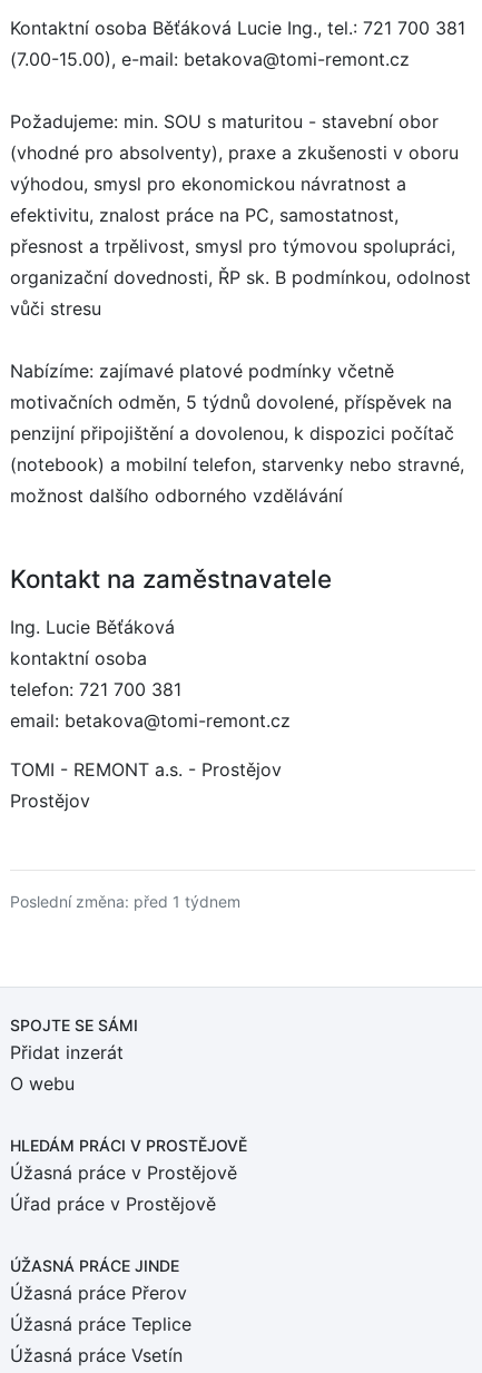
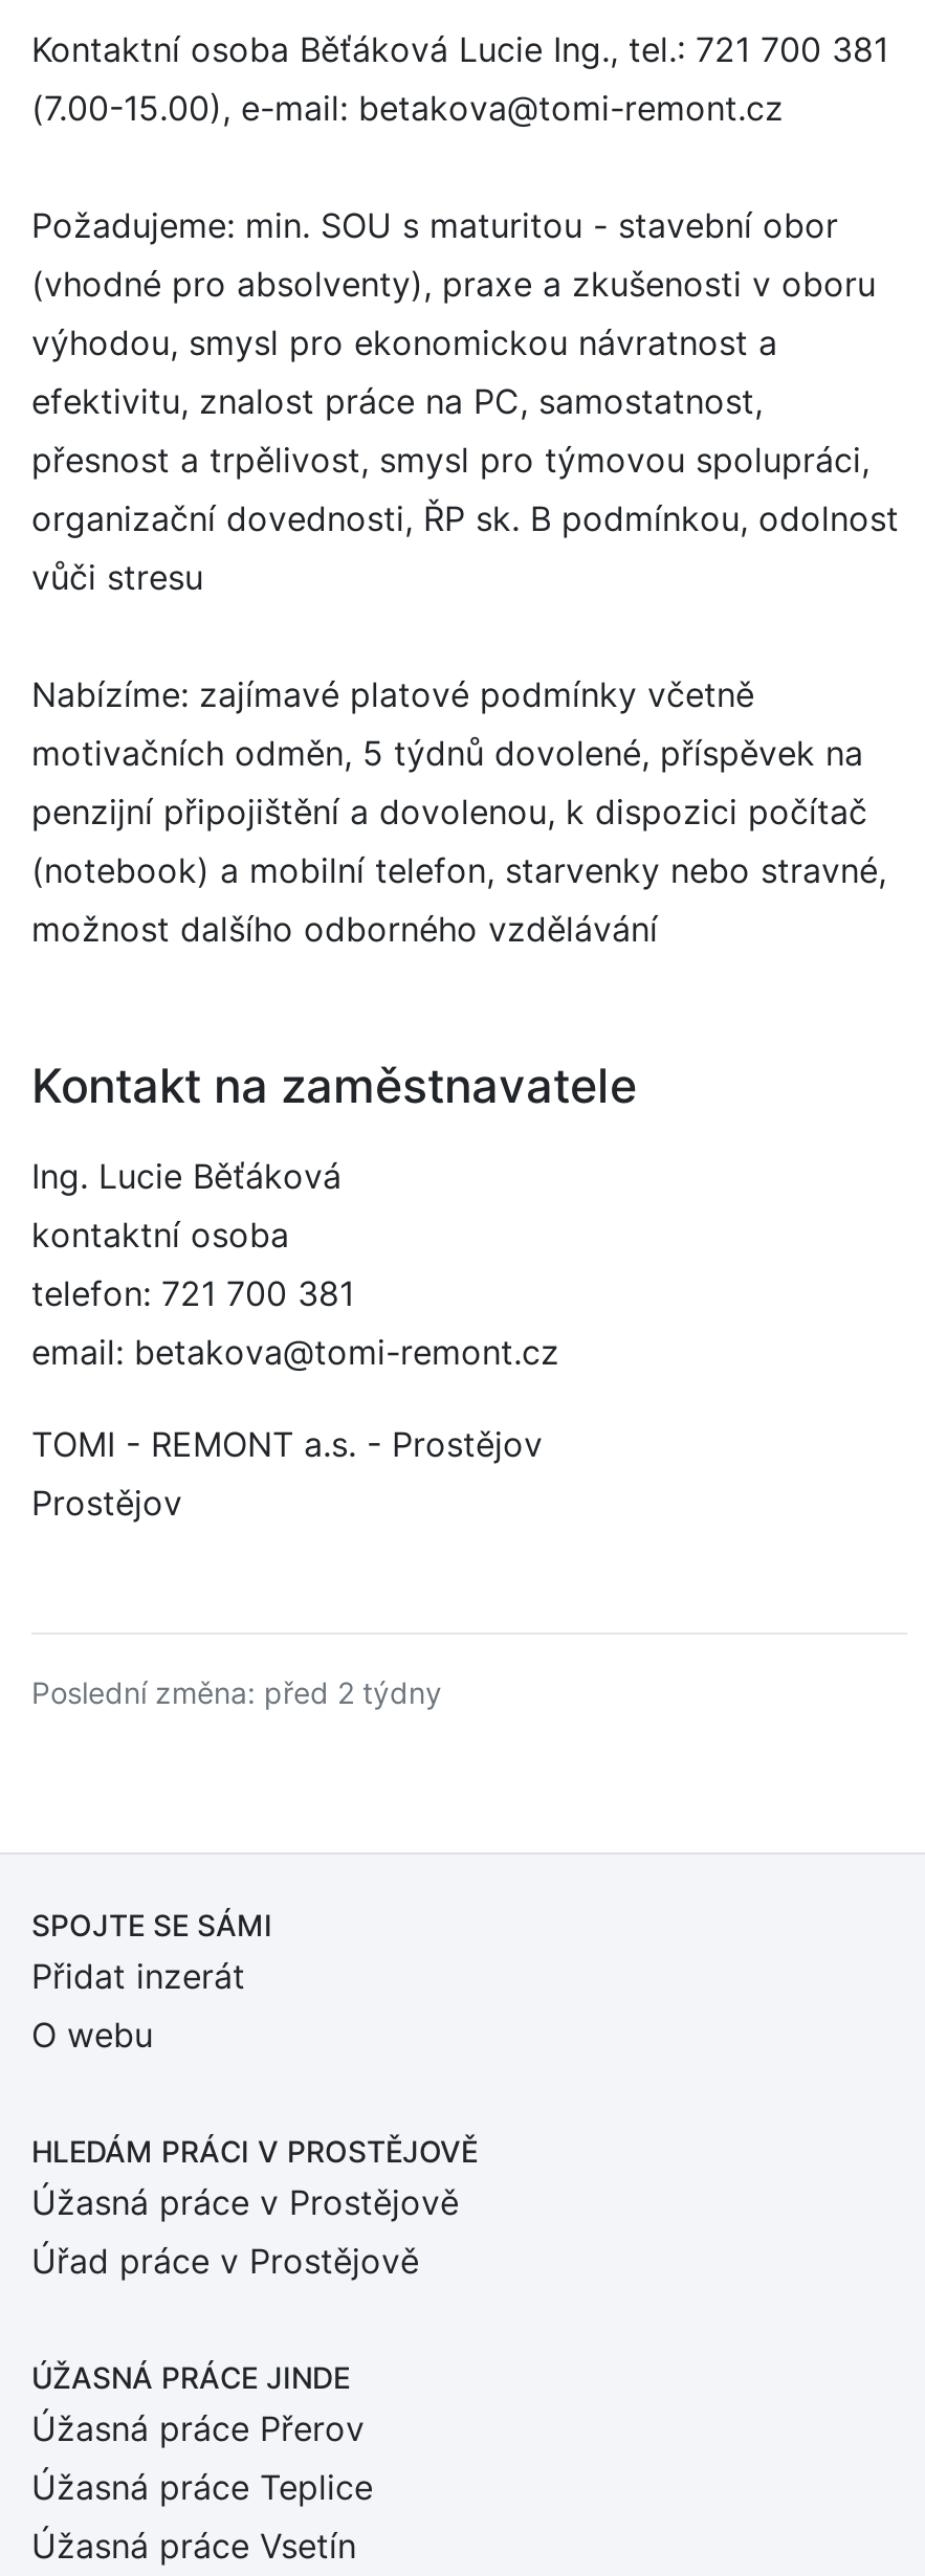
- Poslední změna: před 1 týdnem
+ Poslední změna: před 2 týdny
